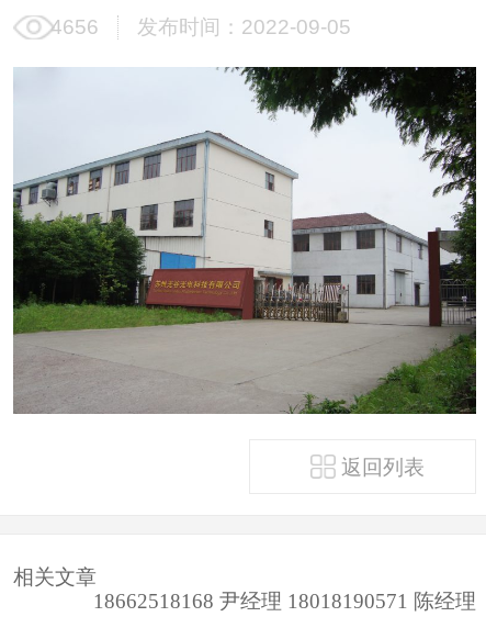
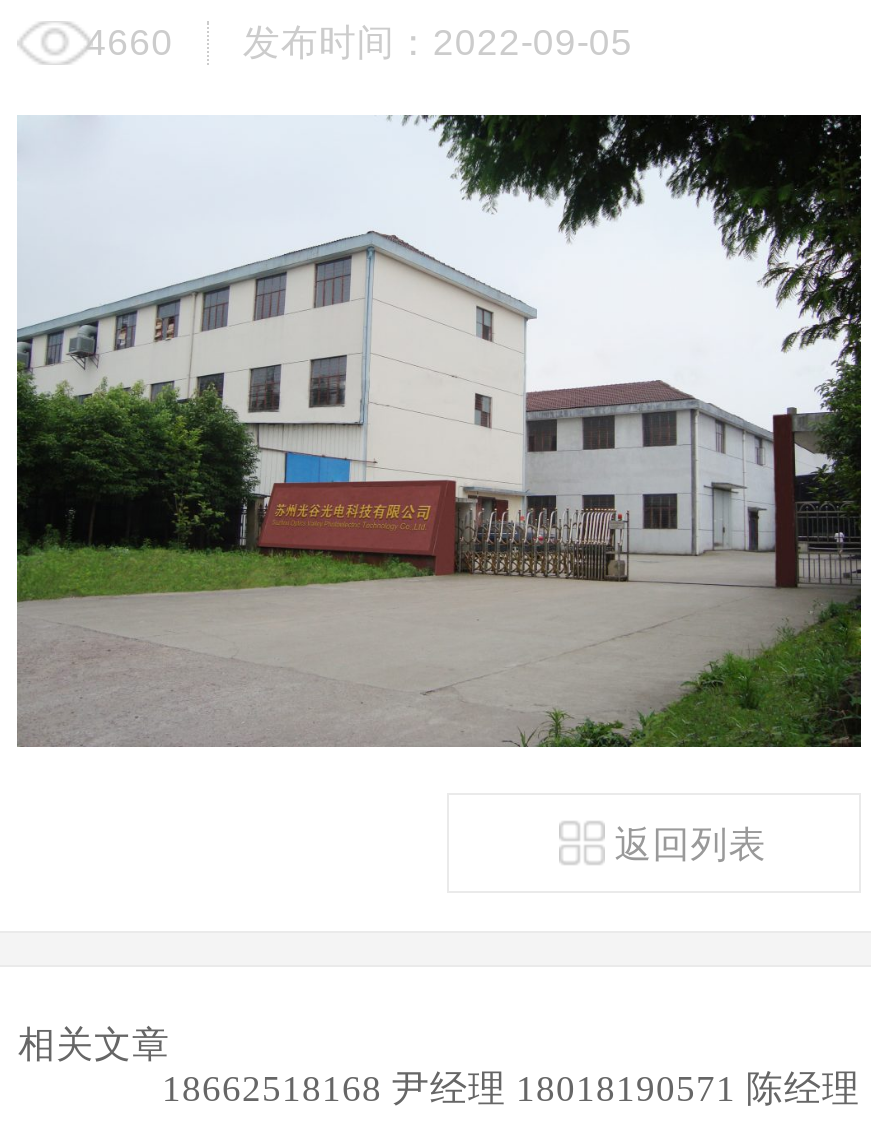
- 4656 发布时间：2022-09-05
+ 4660 发布时间：2022-09-05
